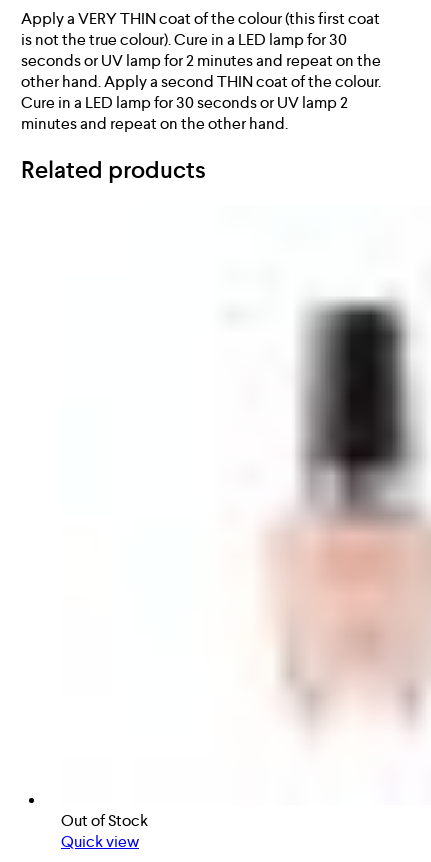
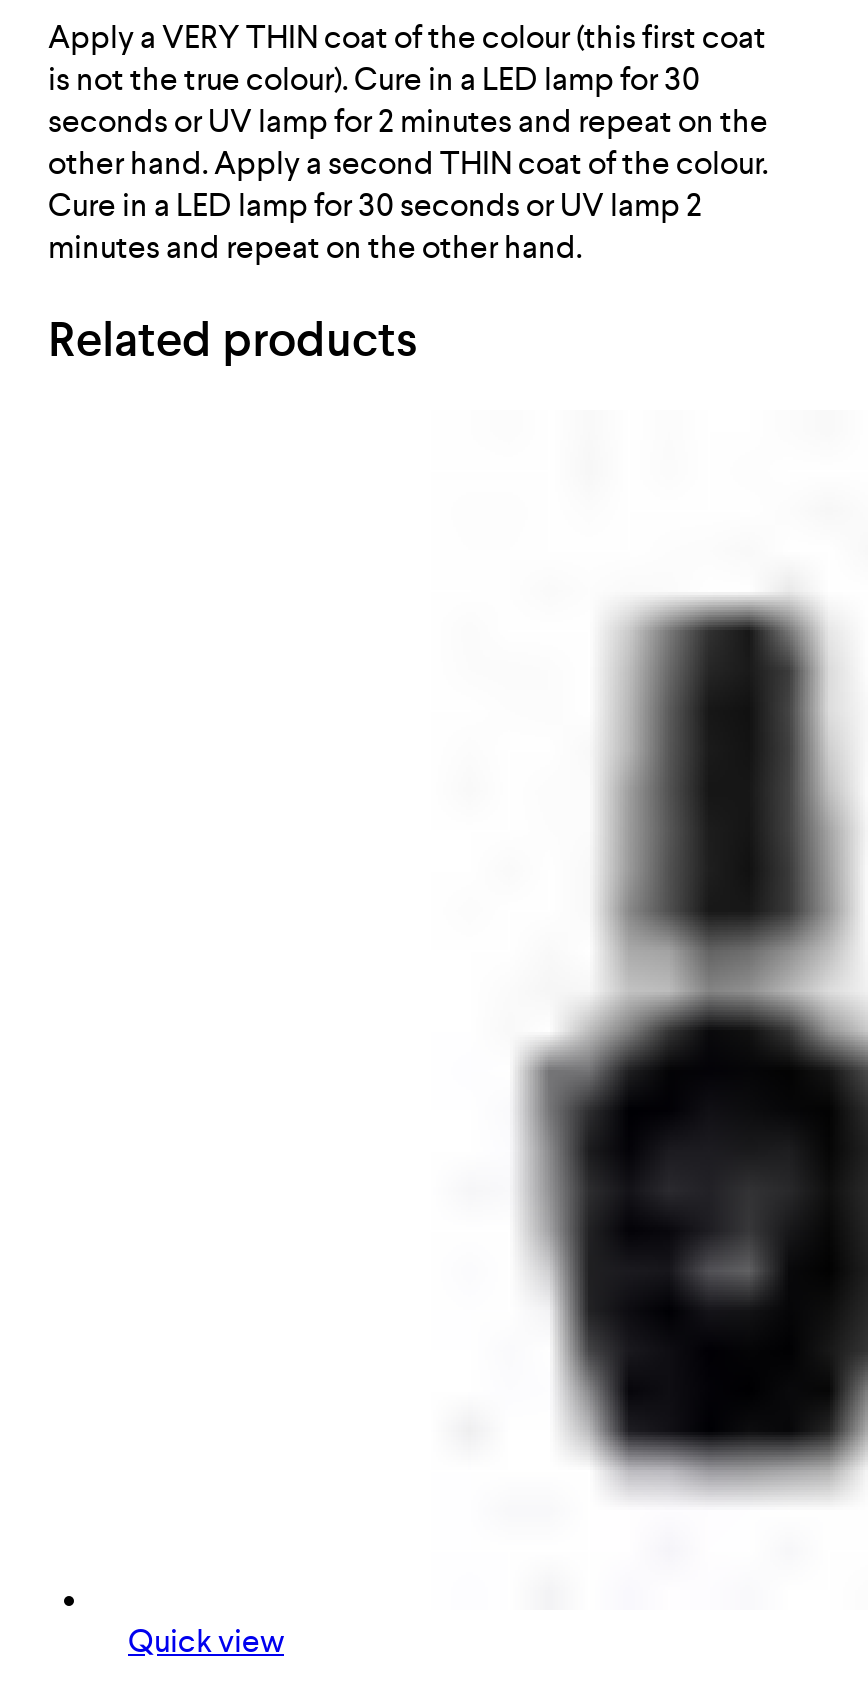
- [image]
+ [image]

- Out of Stock
